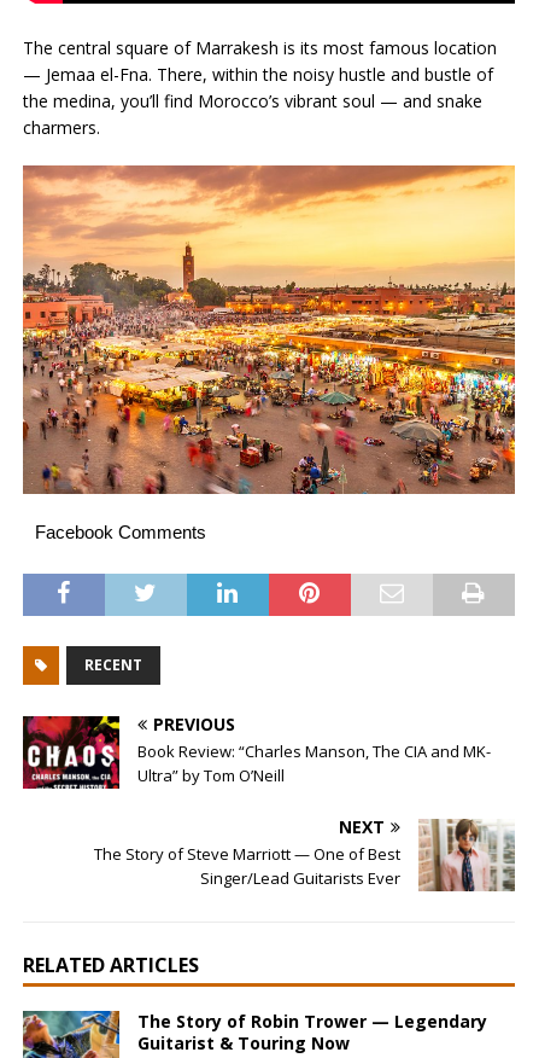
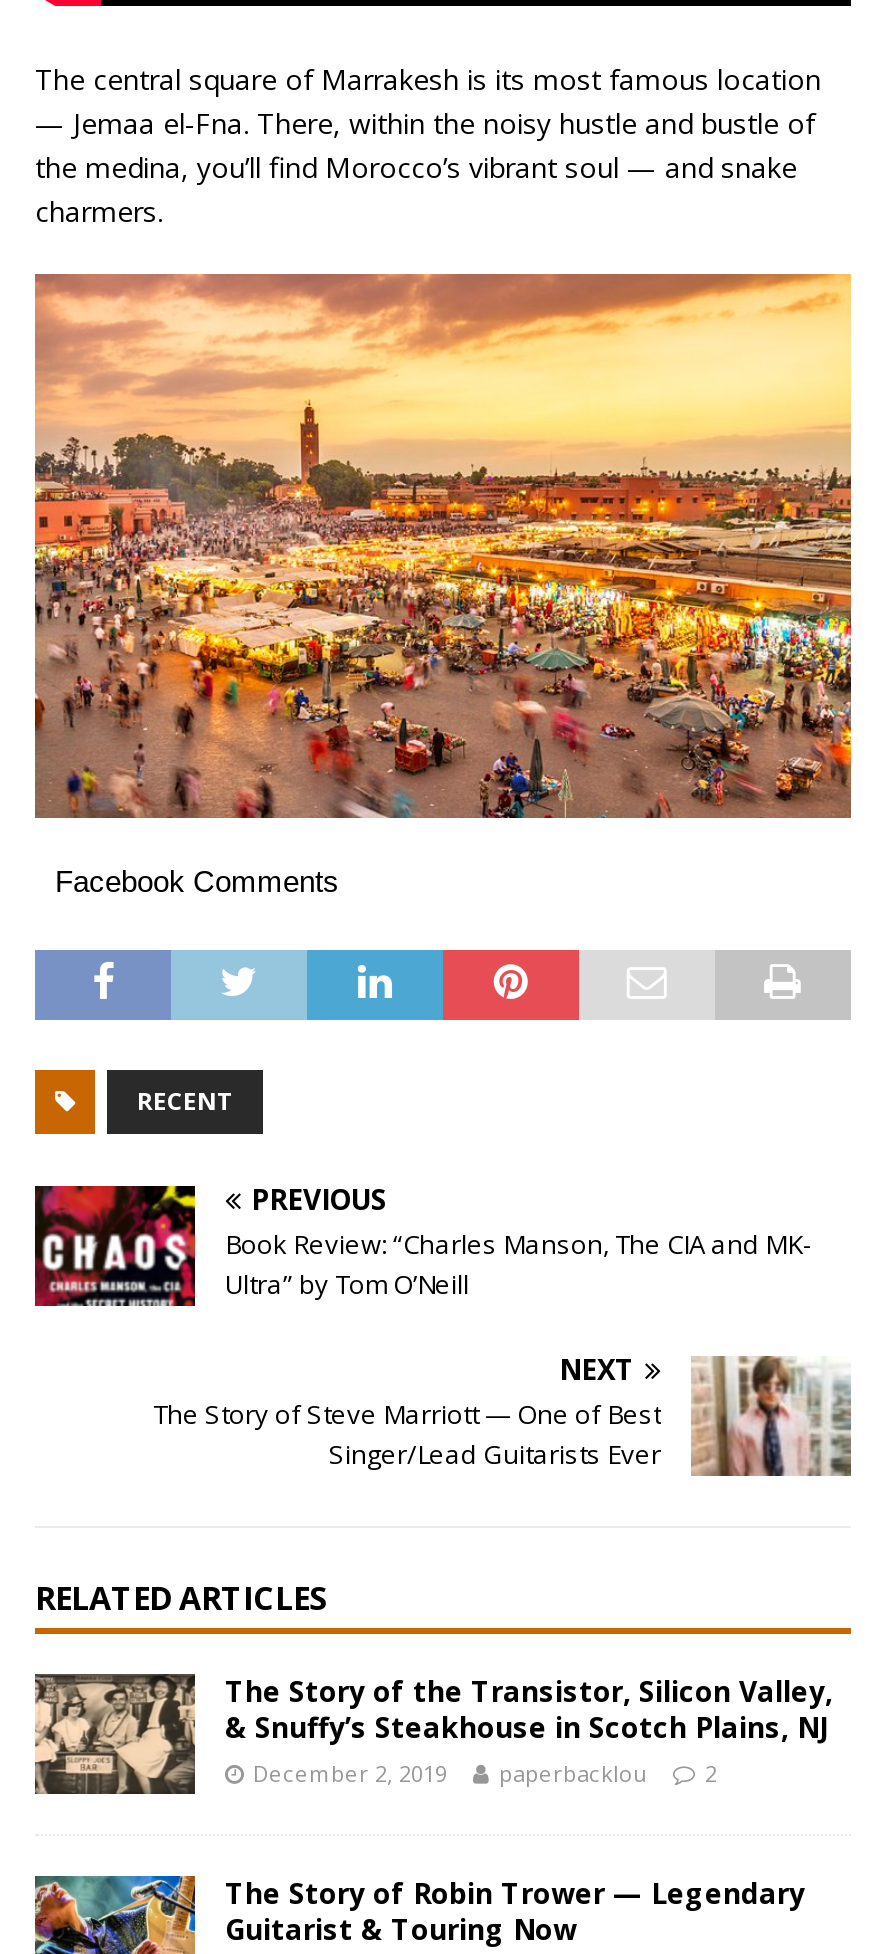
+ [image]
+ The Story of the Transistor, Silicon Valley,
+ & Snuffy’s Steakhouse in Scotch Plains, NJ
+ December 2, 2019
+ paperbacklou
+ 2
